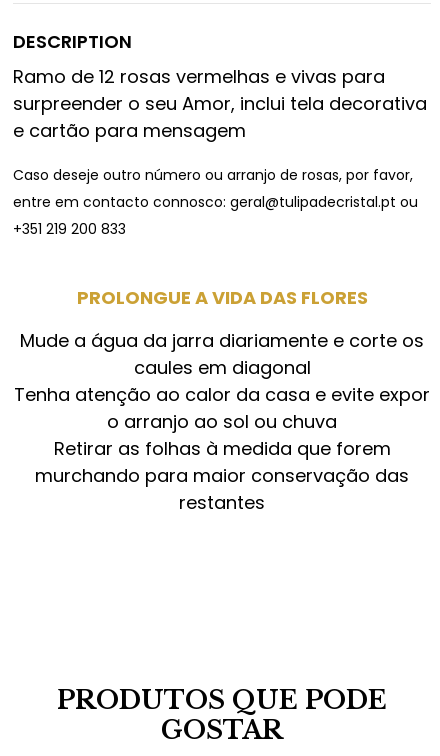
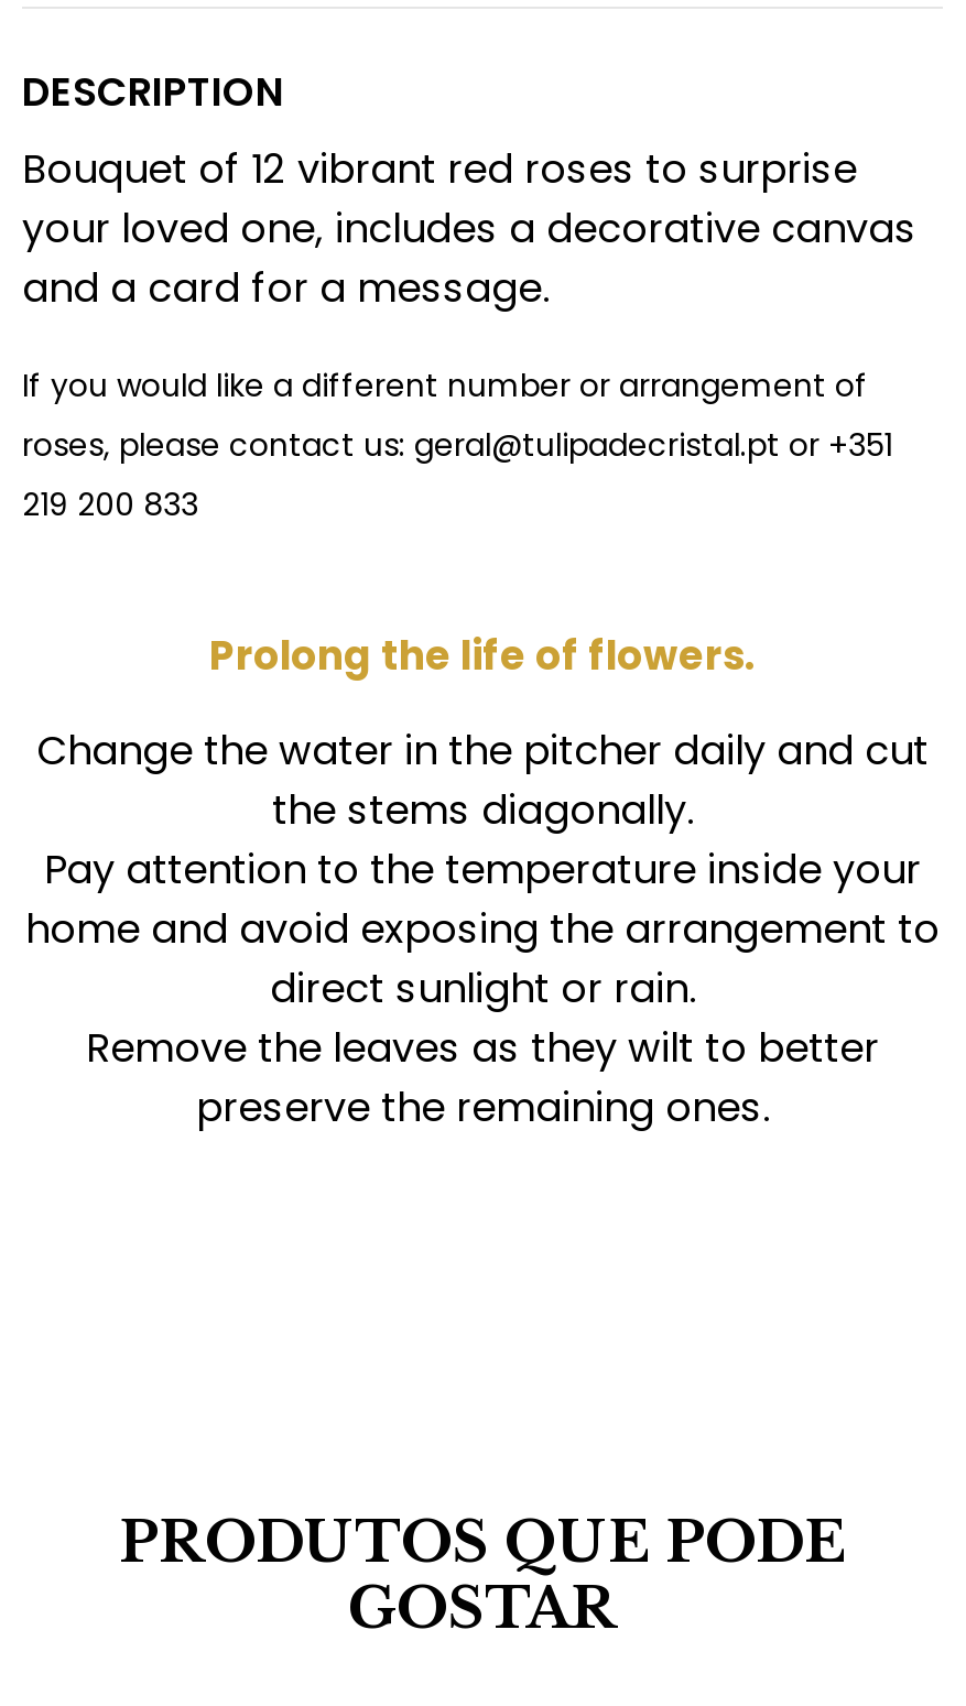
- Ramo de 12 rosas vermelhas e vivas para
- surpreender o seu Amor, inclui tela decorativa
- e cartão para mensagem
+ Bouquet of 12 vibrant red roses to surprise
+ your loved one, includes a decorative canvas
+ and a card for a message.

- Caso deseje outro número ou arranjo de rosas, por favor,
- entre em contacto connosco: geral@tulipadecristal.pt ou
- +351 219 200 833
+ If you would like a different number or arrangement of
+ roses, please contact us: geral@tulipadecristal.pt or +351
+ 219 200 833

- PROLONGUE A VIDA DAS FLORES
+ Prolong the life of flowers.

- Mude a água da jarra diariamente e corte os
- caules em diagonal
- Tenha atenção ao calor da casa e evite expor
- o arranjo ao sol ou chuva
- Retirar as folhas à medida que forem
- murchando para maior conservação das
- restantes
+ Change the water in the pitcher daily and cut
+ the stems diagonally.
+ Pay attention to the temperature inside your
+ home and avoid exposing the arrangement to
+ direct sunlight or rain.
+ Remove the leaves as they wilt to better
+ preserve the remaining ones.
